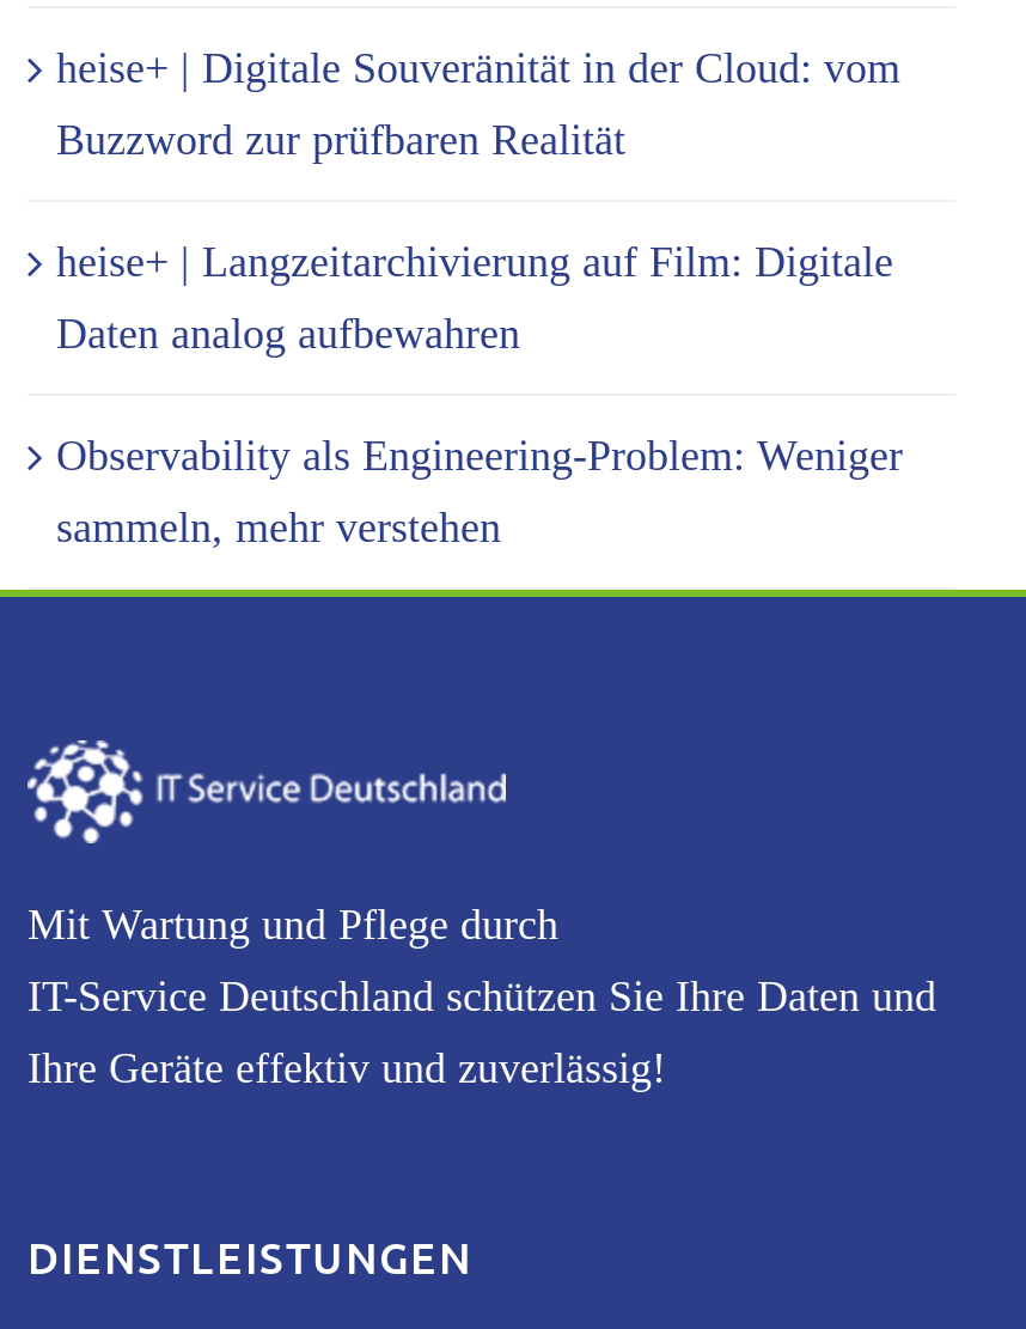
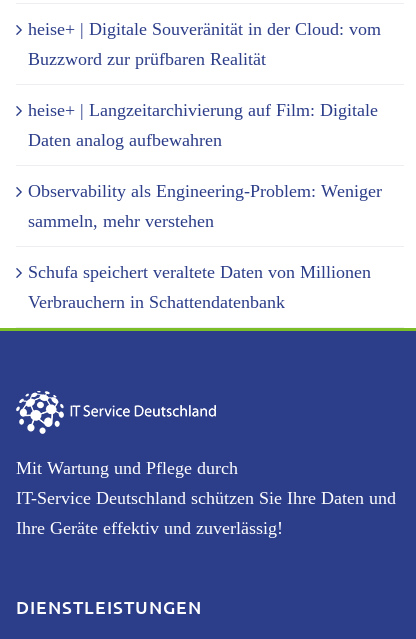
+ Schufa speichert veraltete Daten von Millionen
+ Verbrauchern in Schattendatenbank
